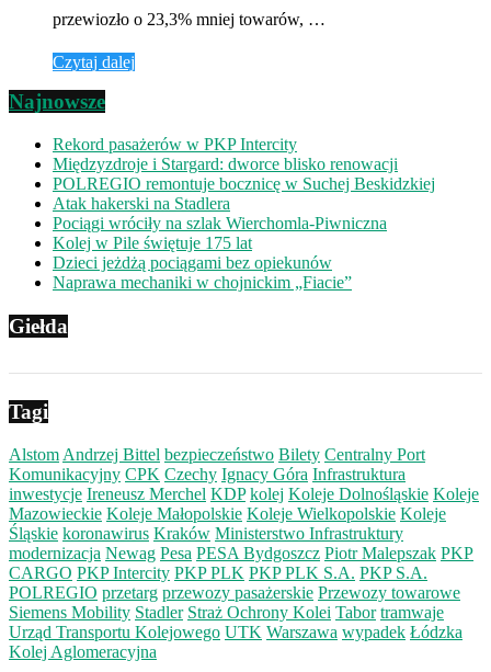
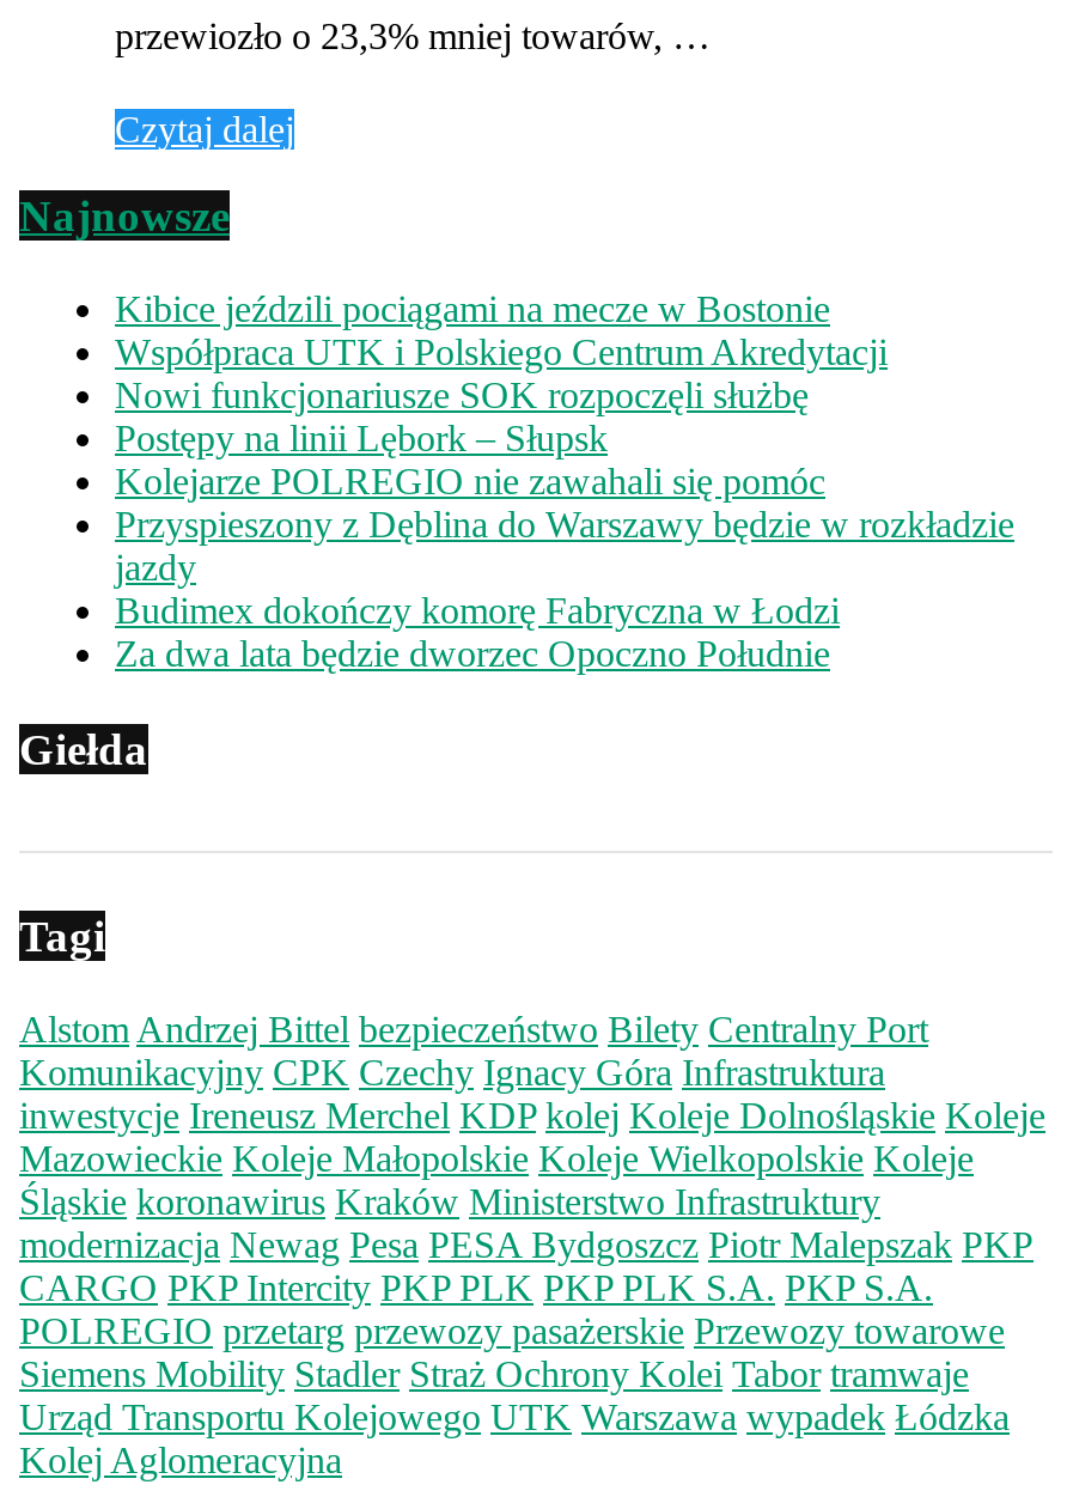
- Rekord pasażerów w PKP Intercity
- Międzyzdroje i Stargard: dworce blisko renowacji
- POLREGIO remontuje bocznicę w Suchej Beskidzkiej
- Atak hakerski na Stadlera
- Pociągi wróciły na szlak Wierchomla-Piwniczna
- Kolej w Pile świętuje 175 lat
- Dzieci jeżdżą pociągami bez opiekunów
- Naprawa mechaniki w chojnickim „Fiacie”
+ Kibice jeździli pociągami na mecze w Bostonie
+ Współpraca UTK i Polskiego Centrum Akredytacji
+ Nowi funkcjonariusze SOK rozpoczęli służbę
+ Postępy na linii Lębork – Słupsk
+ Kolejarze POLREGIO nie zawahali się pomóc
+ Przyspieszony z Dęblina do Warszawy będzie w rozkładzie
+ jazdy
+ Budimex dokończy komorę Fabryczna w Łodzi
+ Za dwa lata będzie dworzec Opoczno Południe
